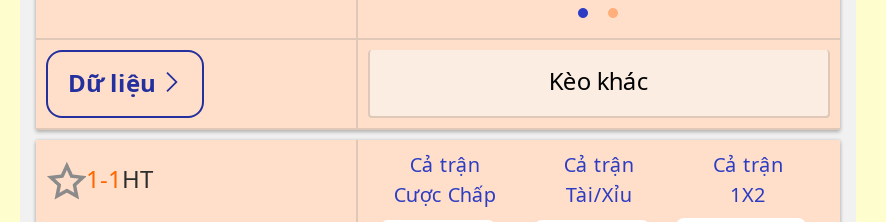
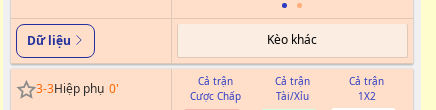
- 1 - 1 HT
+ 3-3Hiệp phụ 0'
